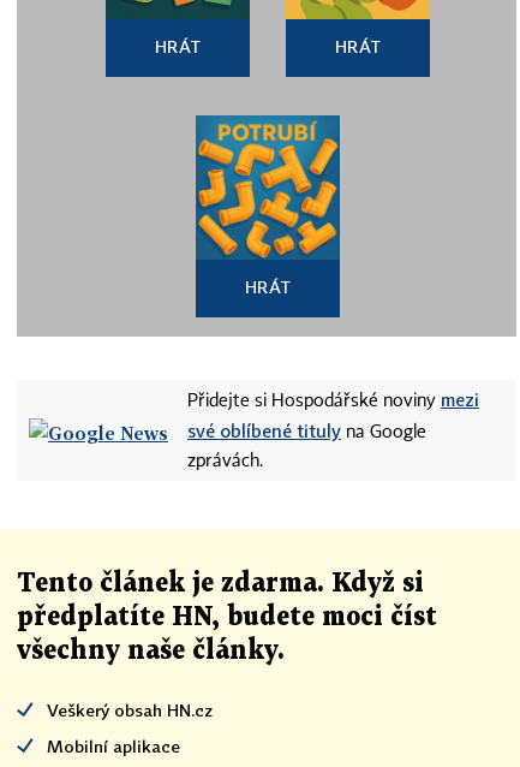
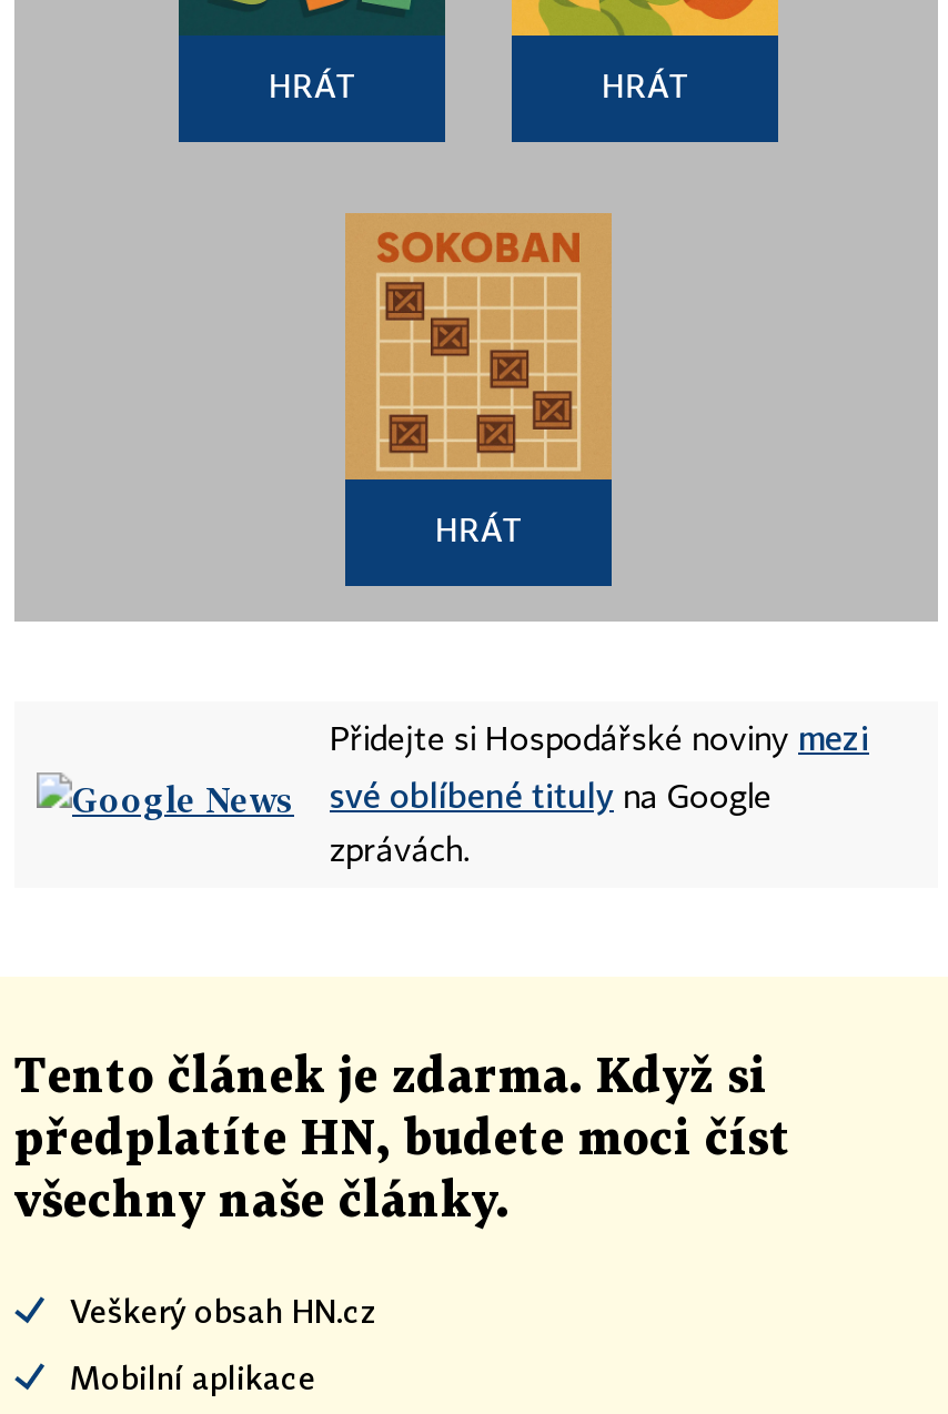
- [image]
+ [image]
